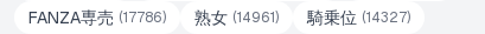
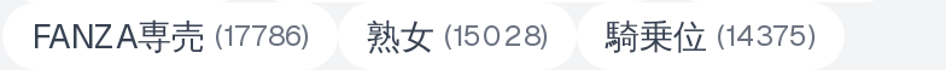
- 熟女 (14961)
- 騎乗位 (14327)
+ 熟女 (15028)
+ 騎乗位 (14375)
